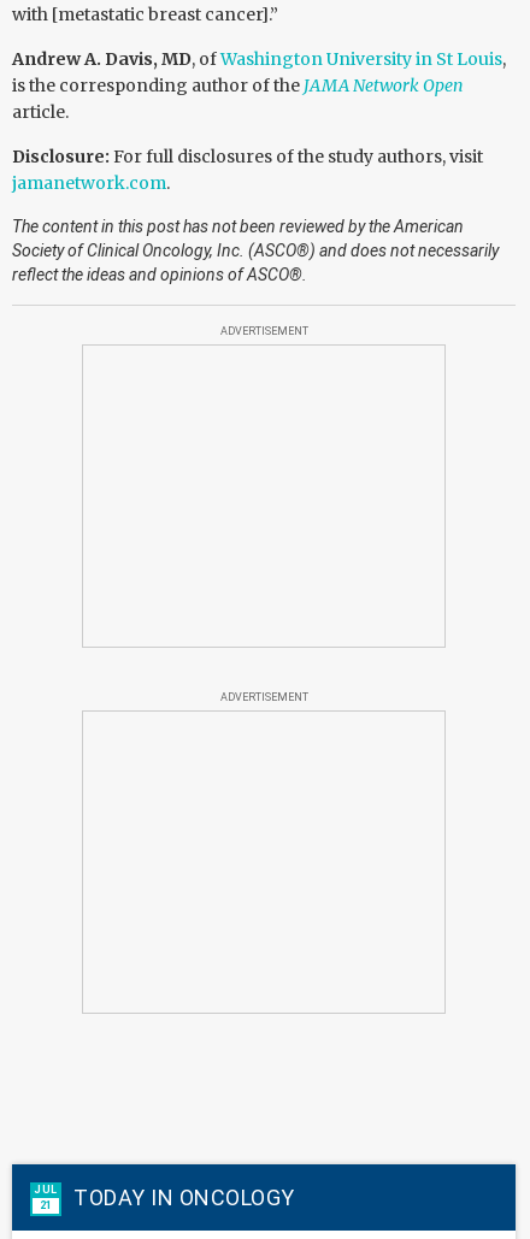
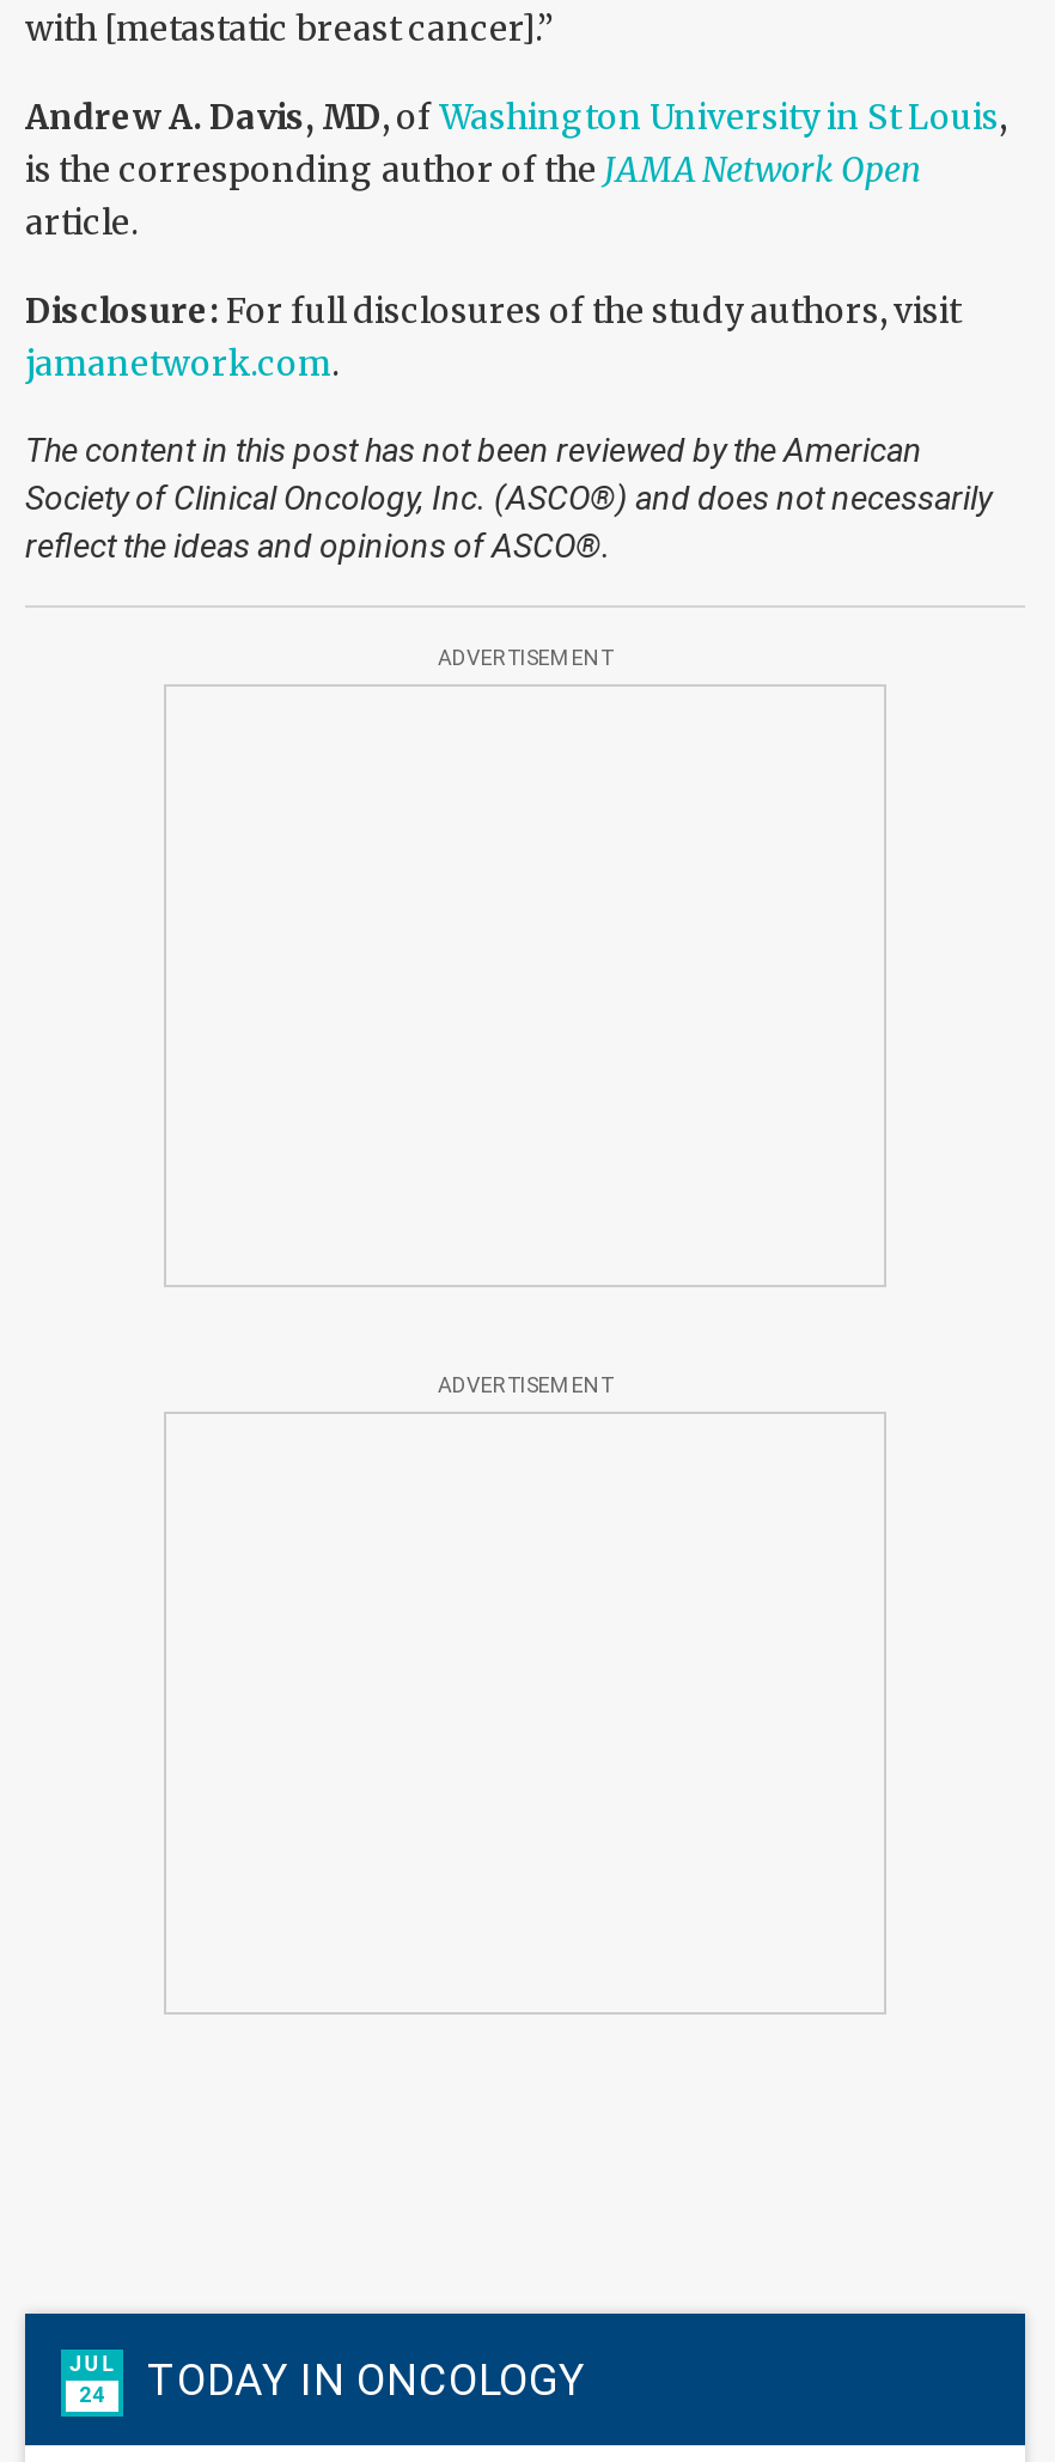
- JUL 21 TODAY IN ONCOLOGY
+ JUL 24 TODAY IN ONCOLOGY
